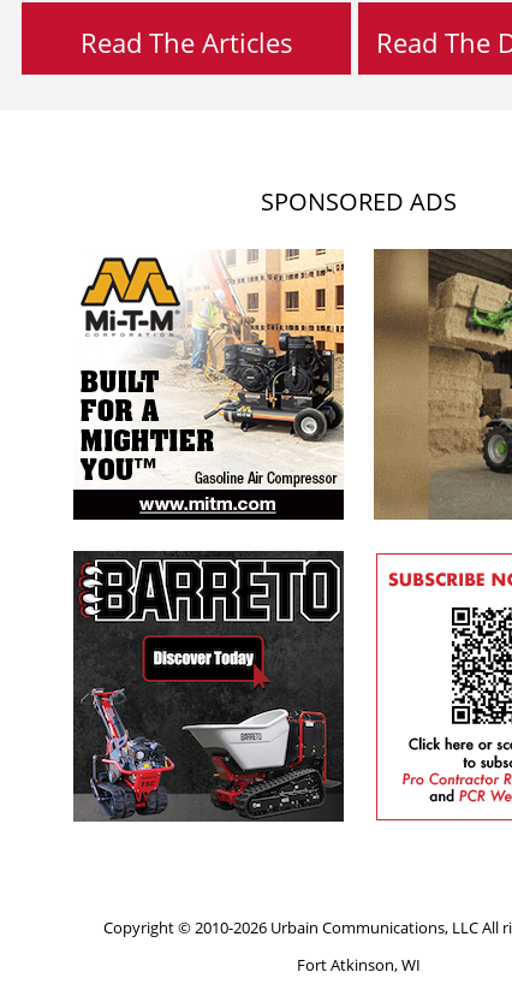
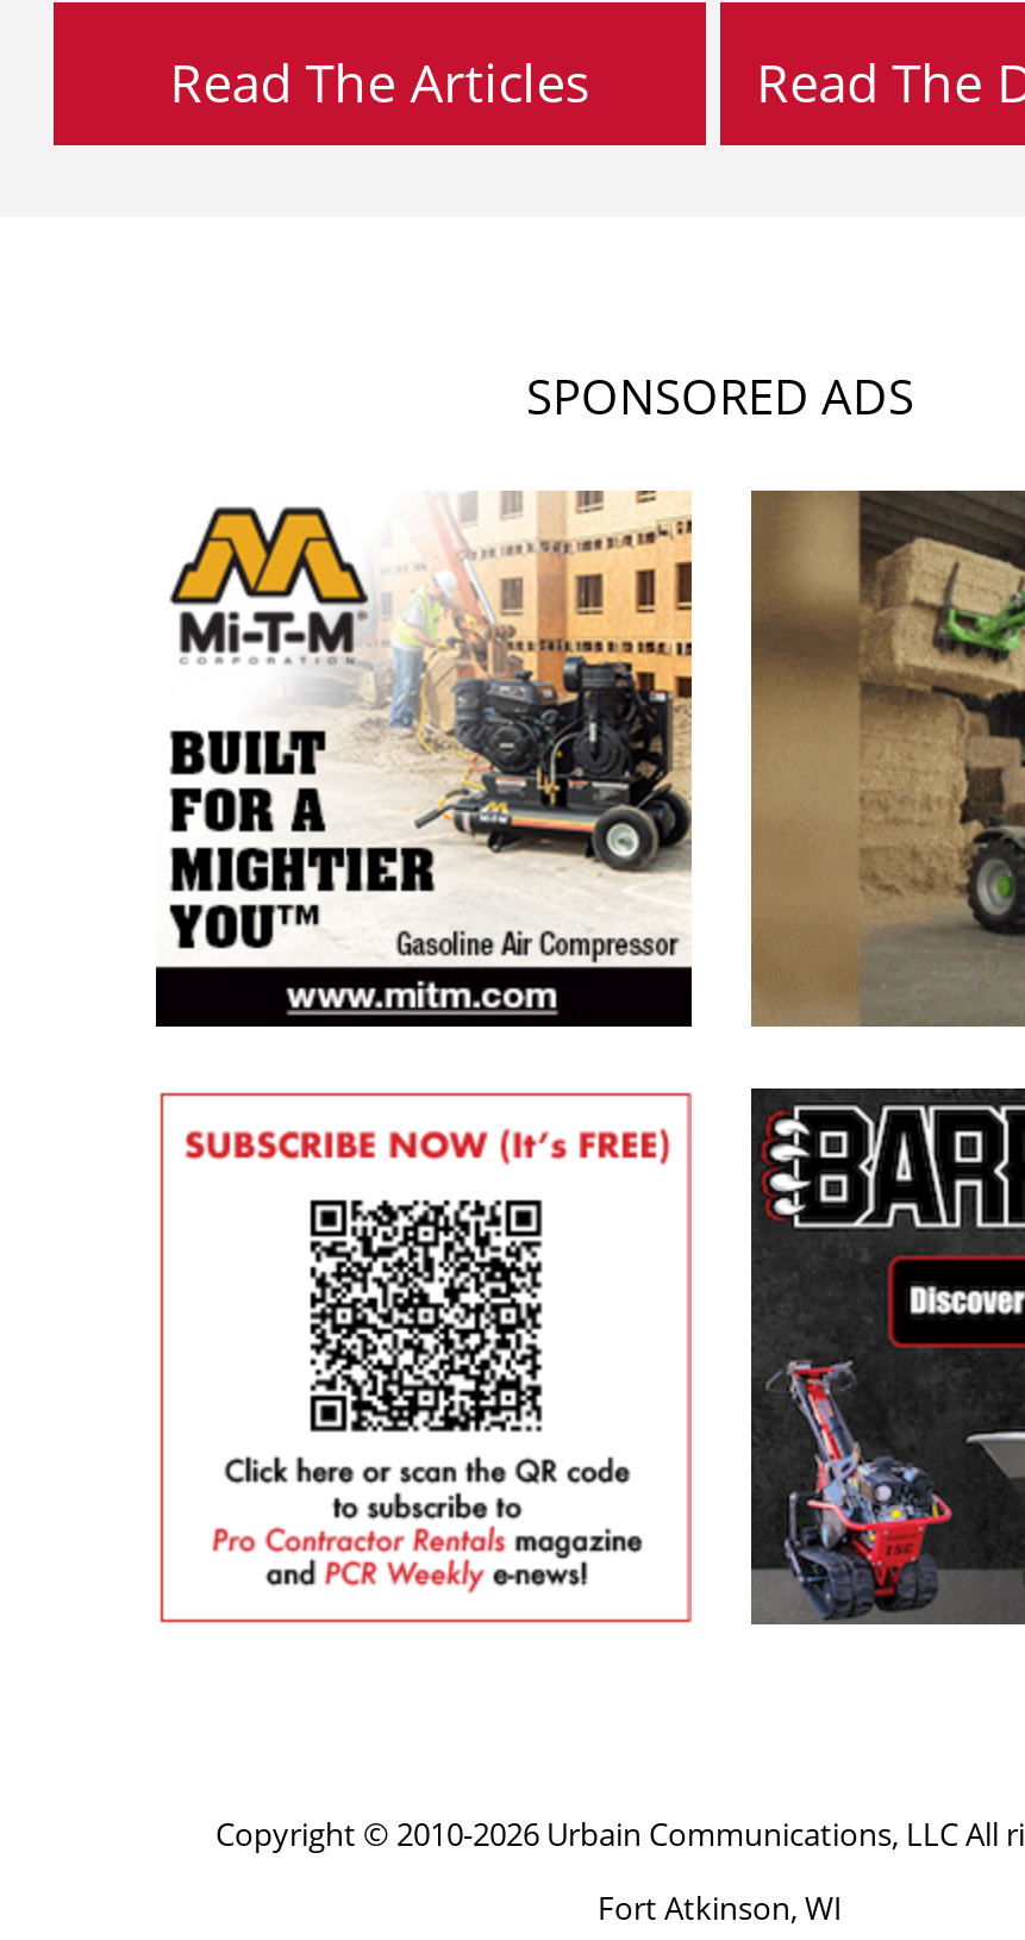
- [image]
+ [image]

- [image]
+ [image]
